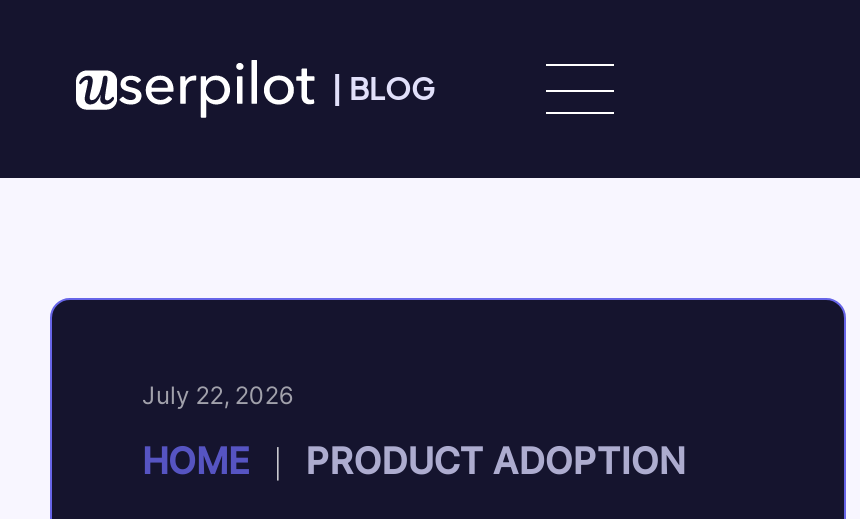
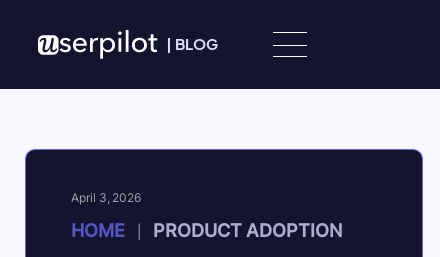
- July 22, 2026
+ April 3, 2026
